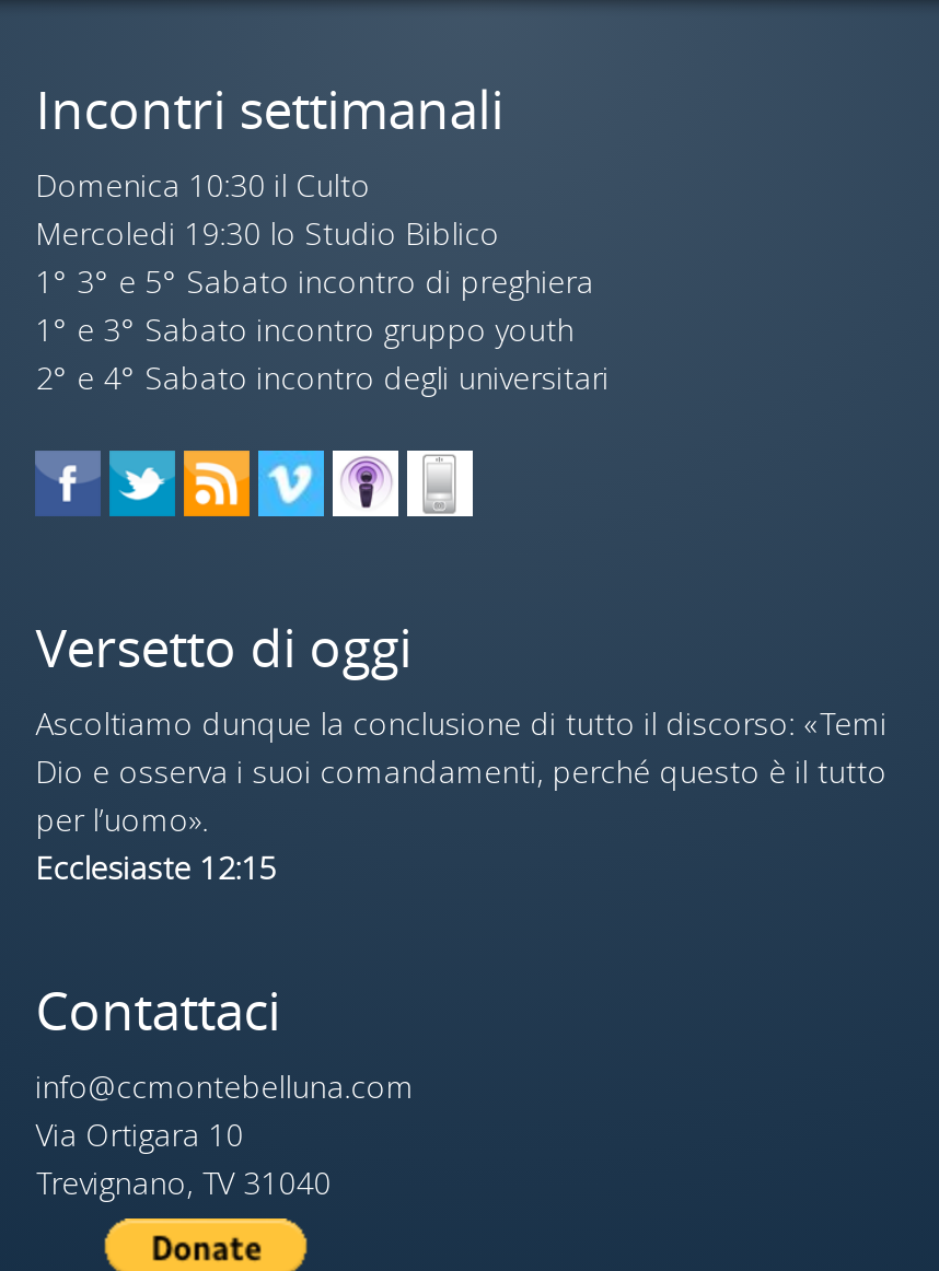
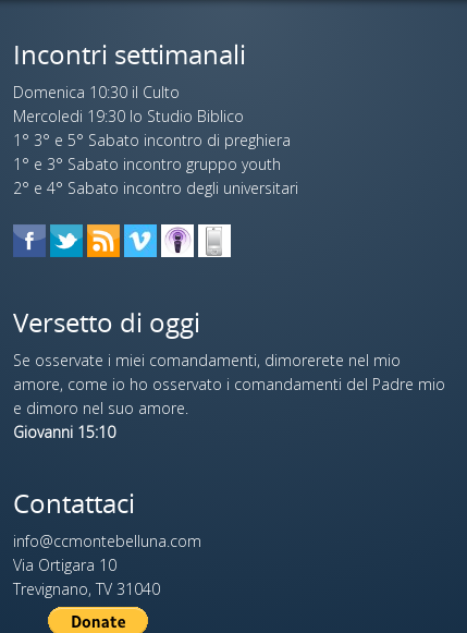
- Ascoltiamo dunque la conclusione di tutto il discorso: «Temi
- Dio e osserva i suoi comandamenti, perché questo è il tutto
- per l’uomo».
- Ecclesiaste 12:15
+ Se osservate i miei comandamenti, dimorerete nel mio
+ amore, come io ho osservato i comandamenti del Padre mio
+ e dimoro nel suo amore.
+ Giovanni 15:10
